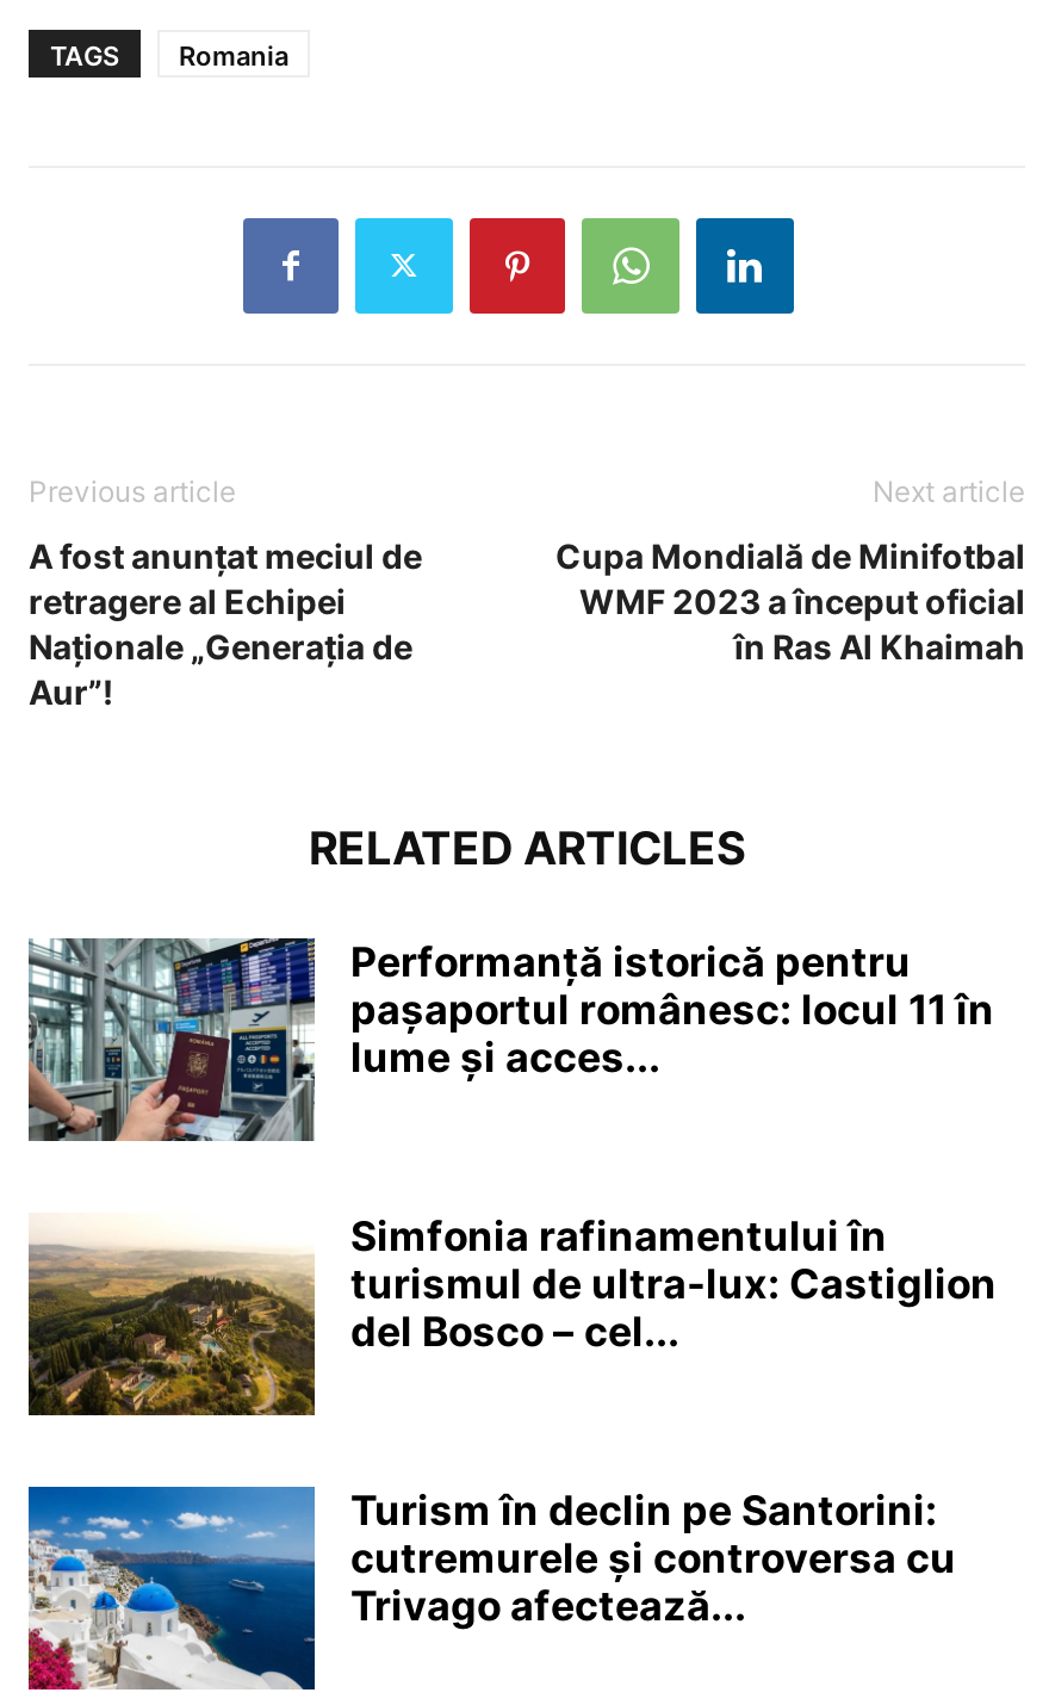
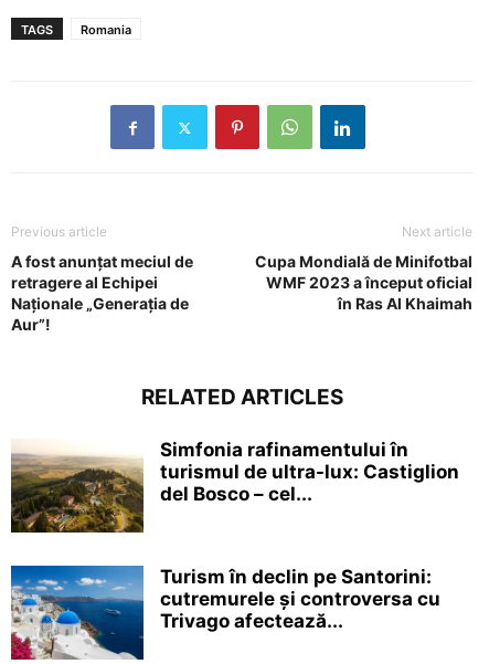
- [image]
- Performanță istorică pentru
- pașaportul românesc: locul 11 în
- lume și acces...
